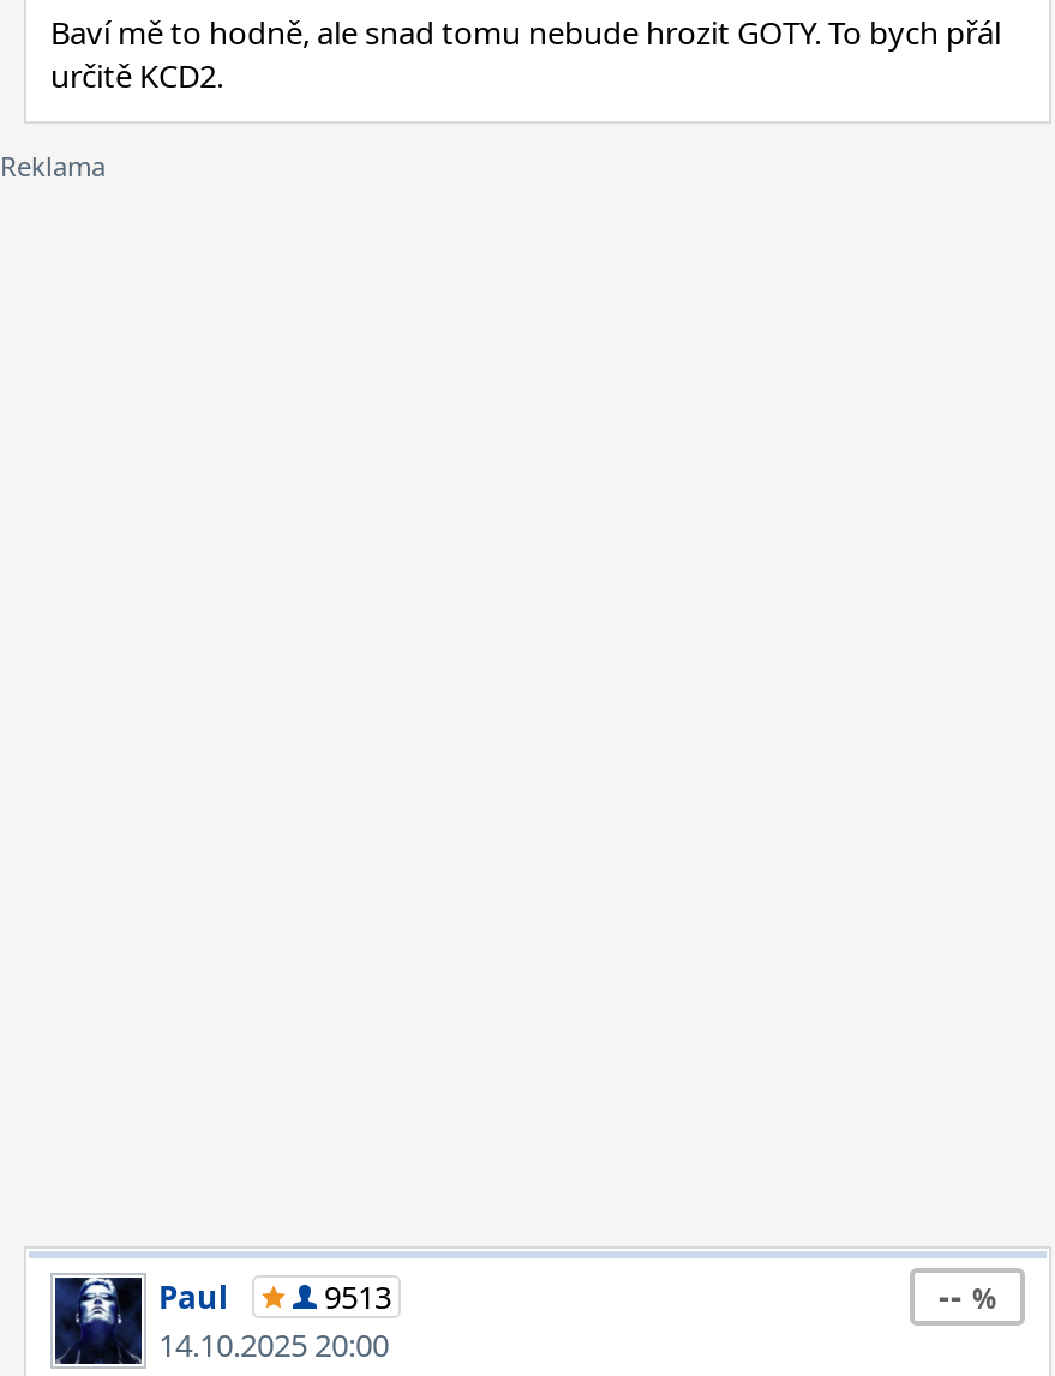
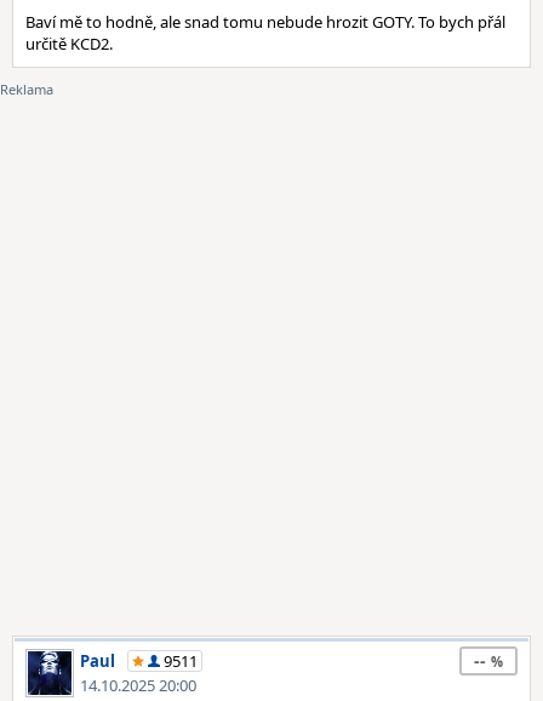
- 9513
+ 9511
